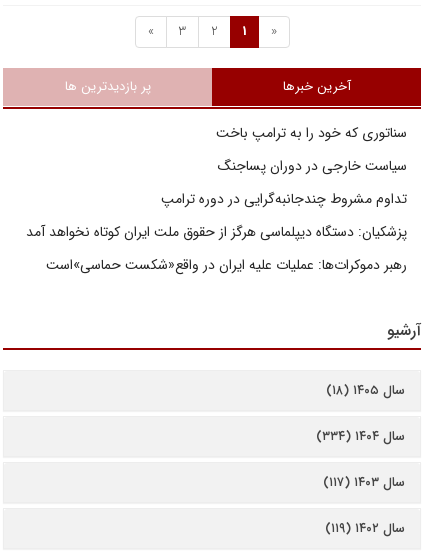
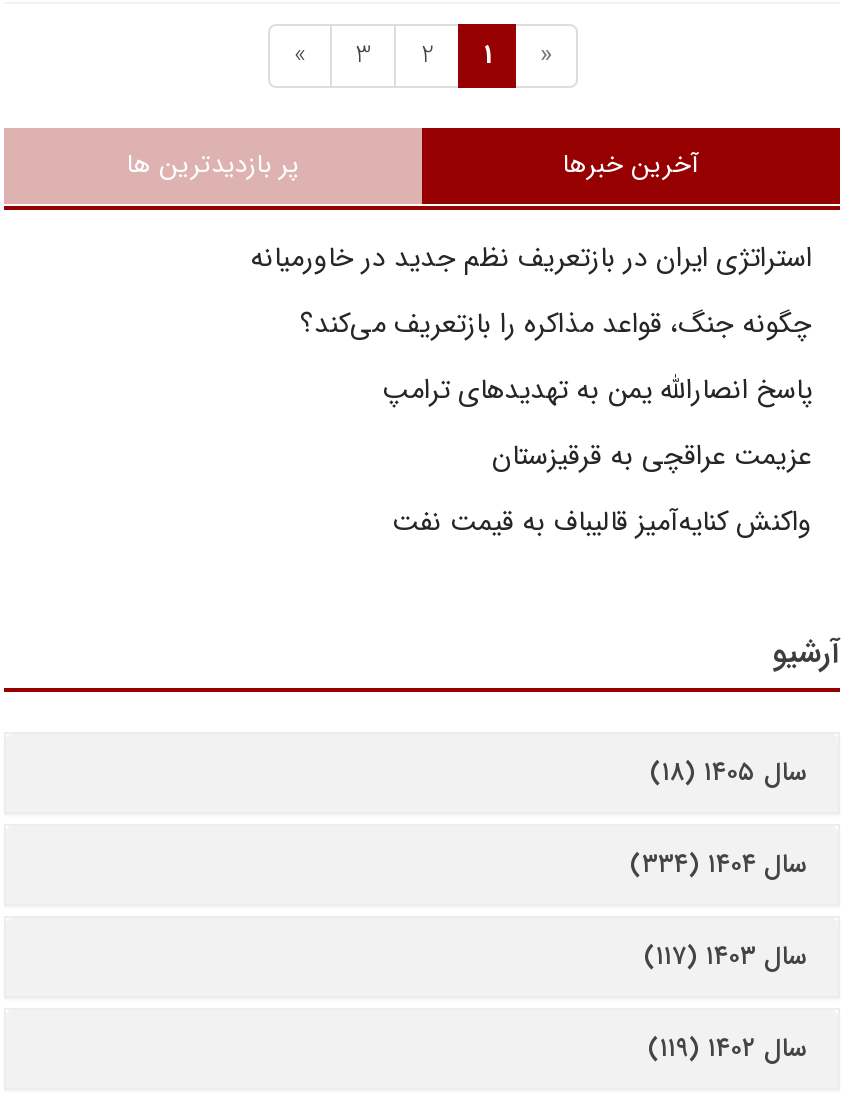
- سناتوری که خود را به ترامپ باخت
+ استراتژی ایران در بازتعریف نظم جدید در خاورمیانه

- سیاست خارجی در دوران پساجنگ
+ چگونه جنگ، قواعد مذاکره را بازتعریف می‌کند؟

- تداوم مشروط چندجانبه‌گرایی در دوره ترامپ
+ پاسخ انصارالله یمن به تهدیدهای ترامپ

- پزشکیان: دستگاه دیپلماسی هرگز از حقوق ملت ایران کوتاه نخواهد آمد
+ عزیمت عراقچی به قرقیزستان

- رهبر دموکرات‌ها: عملیات علیه ایران در واقع«شکست حماسی»است
+ واکنش کنایه‌آمیز قالیباف به قیمت نفت
